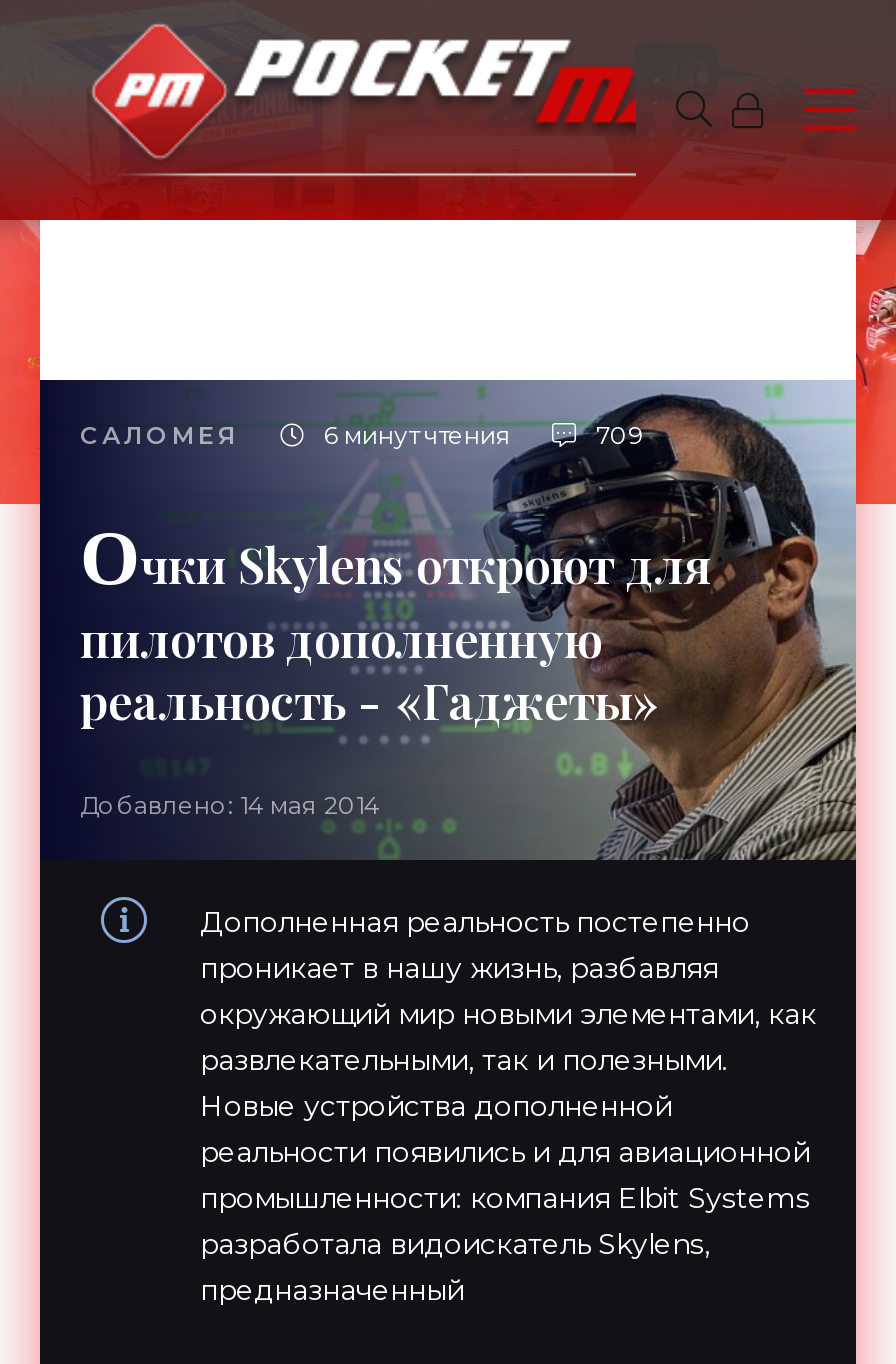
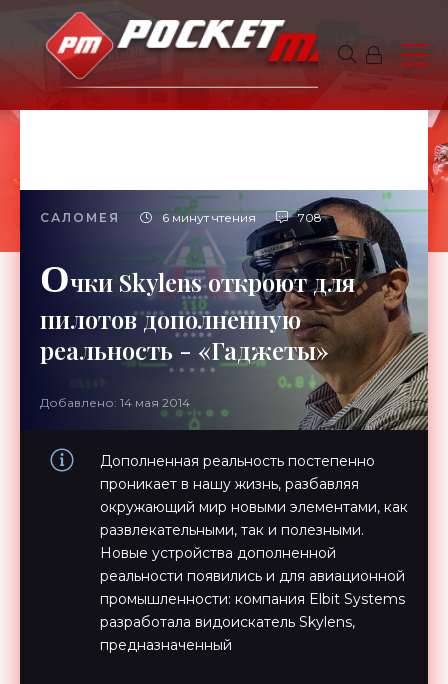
- 709
+ 708
